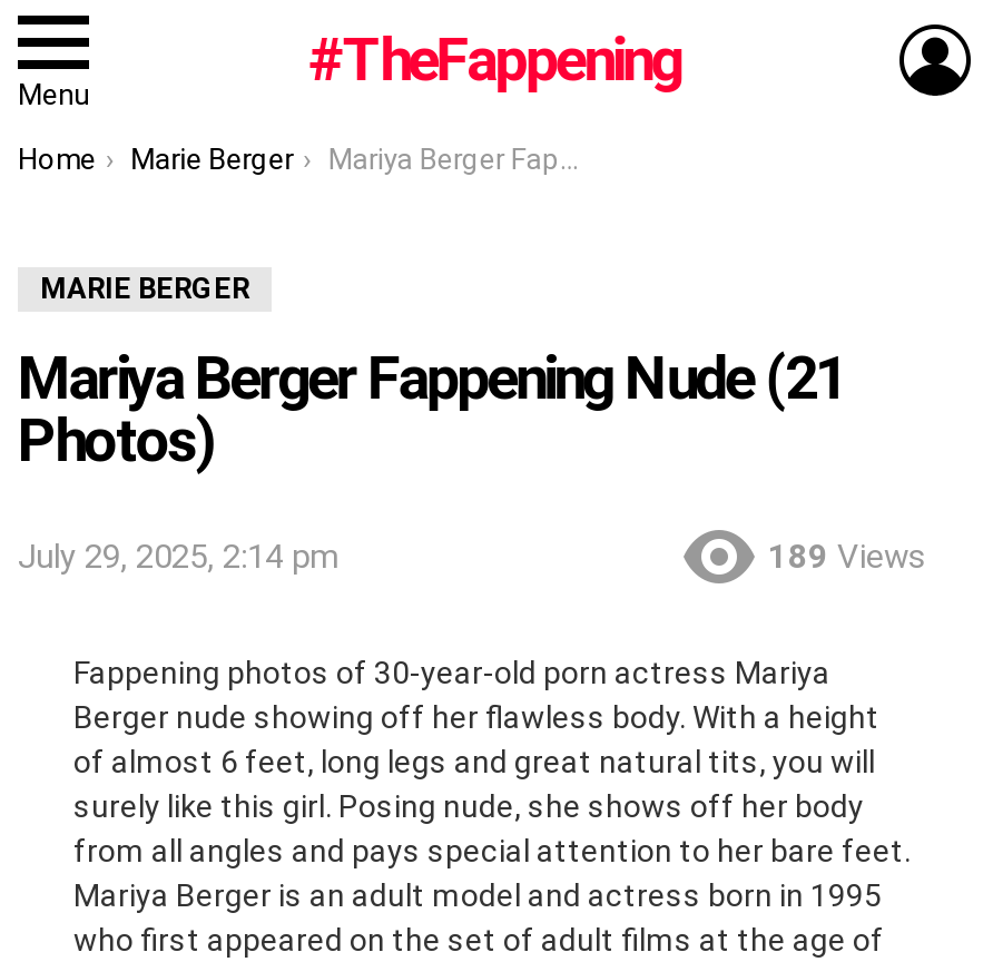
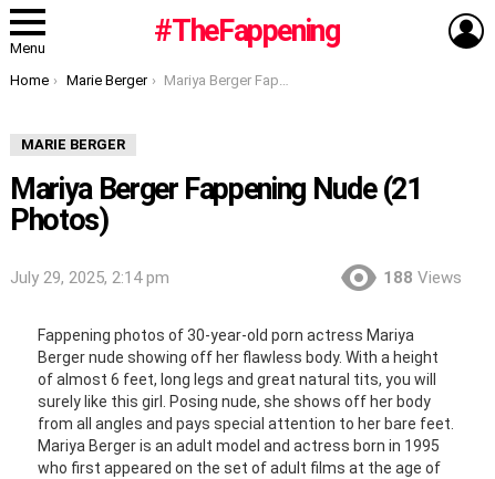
- 189 Views
+ 188 Views
